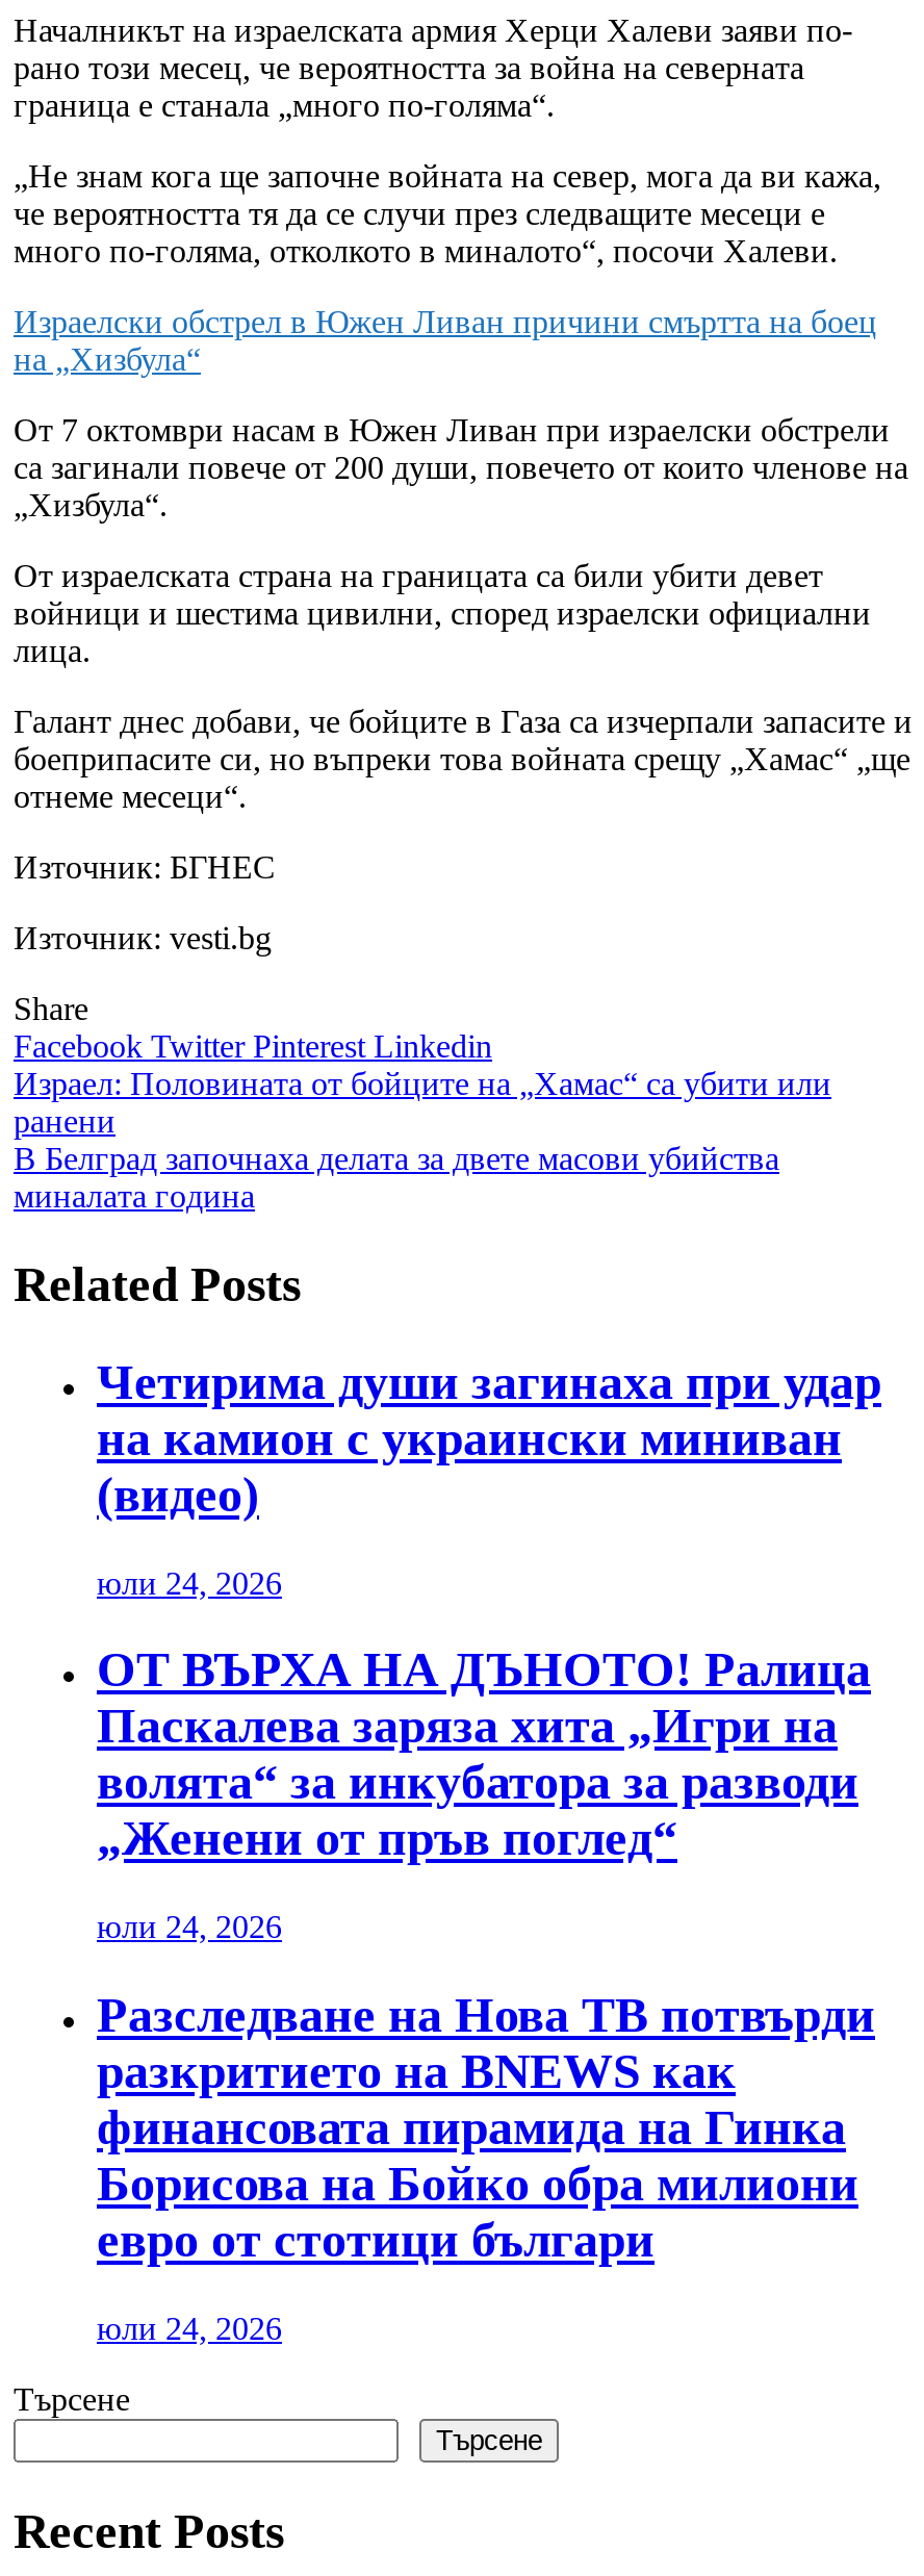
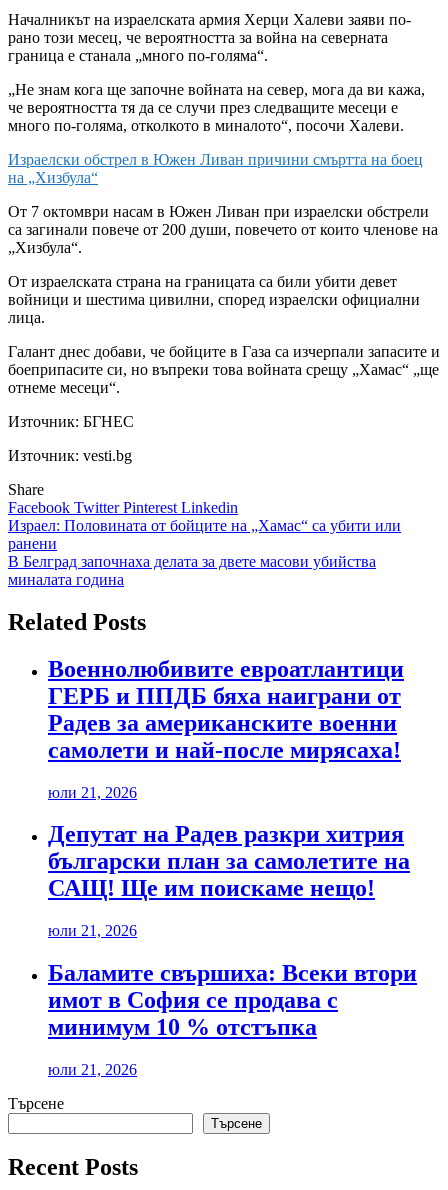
- Четирима души загинаха при удар
- на камион с украински миниван
- (видео)
+ Военнолюбивите евроатлантици
+ ГЕРБ и ППДБ бяха наиграни от
+ Радев за американските военни
+ самолети и най-после мирясаха!

- юли 24, 2026
+ юли 21, 2026

- ОТ ВЪРХА НА ДЪНОТО! Ралица
- Паскалева заряза хита „Игри на
- волята“ за инкубатора за разводи
- „Женени от пръв поглед“
+ Депутат на Радев разкри хитрия
+ български план за самолетите на
+ САЩ! Ще им поискаме нещо!

- юли 24, 2026
+ юли 21, 2026

- Разследване на Нова ТВ потвърди
- разкритието на BNEWS как
- финансовата пирамида на Гинка
- Борисова на Бойко обра милиони
- евро от стотици българи
+ Баламите свършиха: Всеки втори
+ имот в София се продава с
+ минимум 10 % отстъпка

- юли 24, 2026
+ юли 21, 2026
